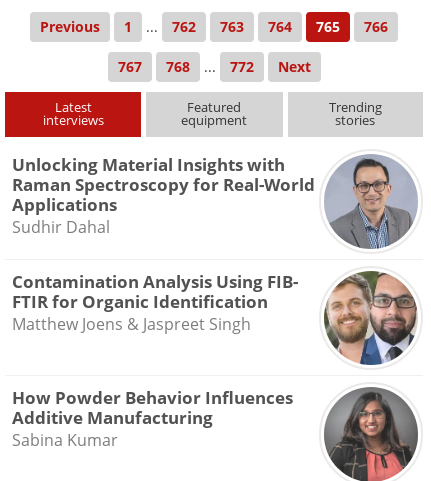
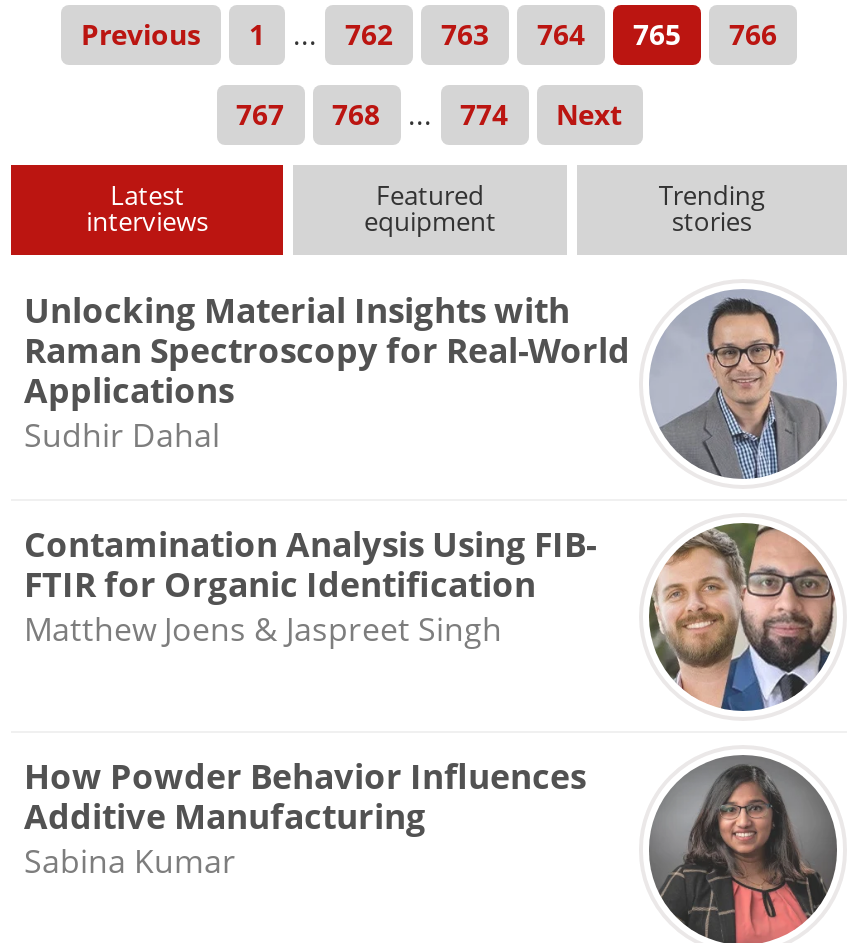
- 772
+ 774
